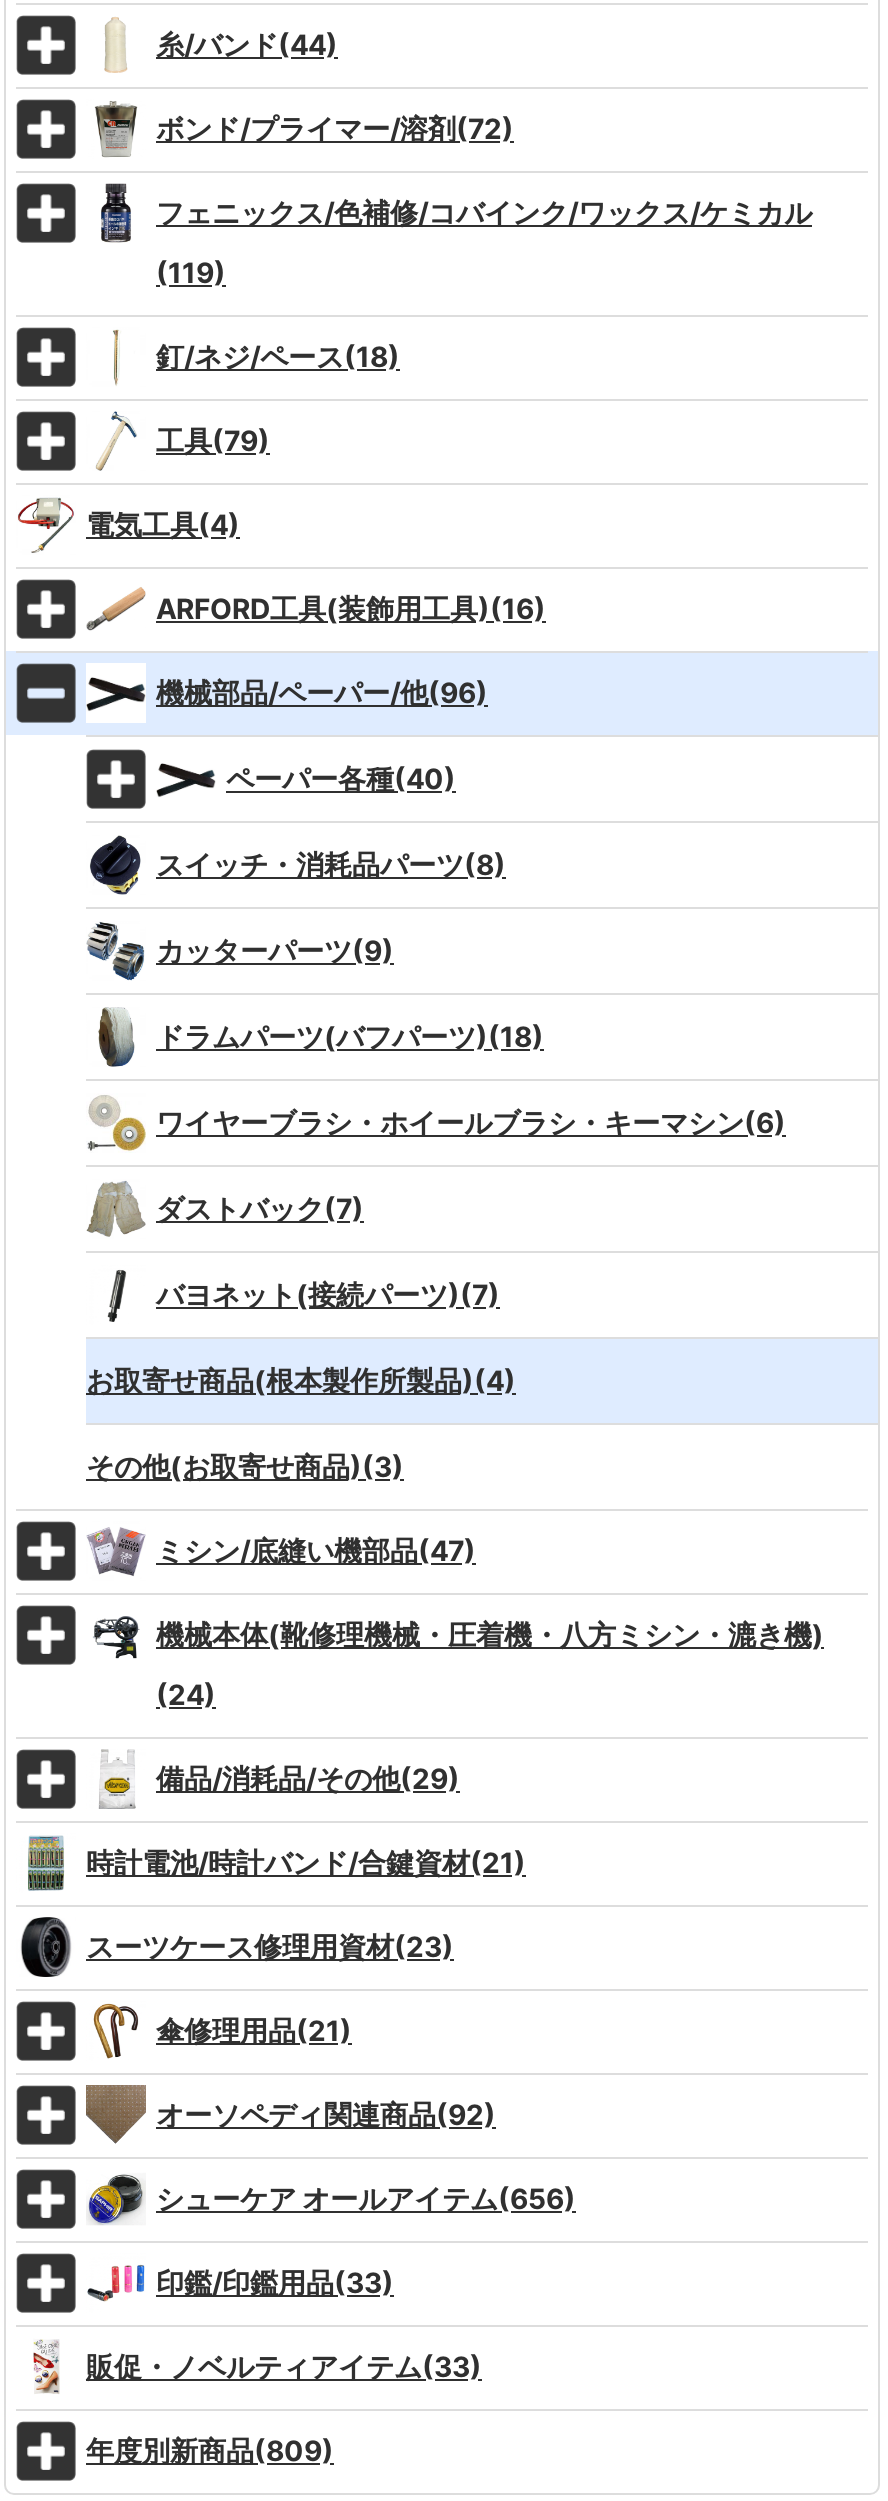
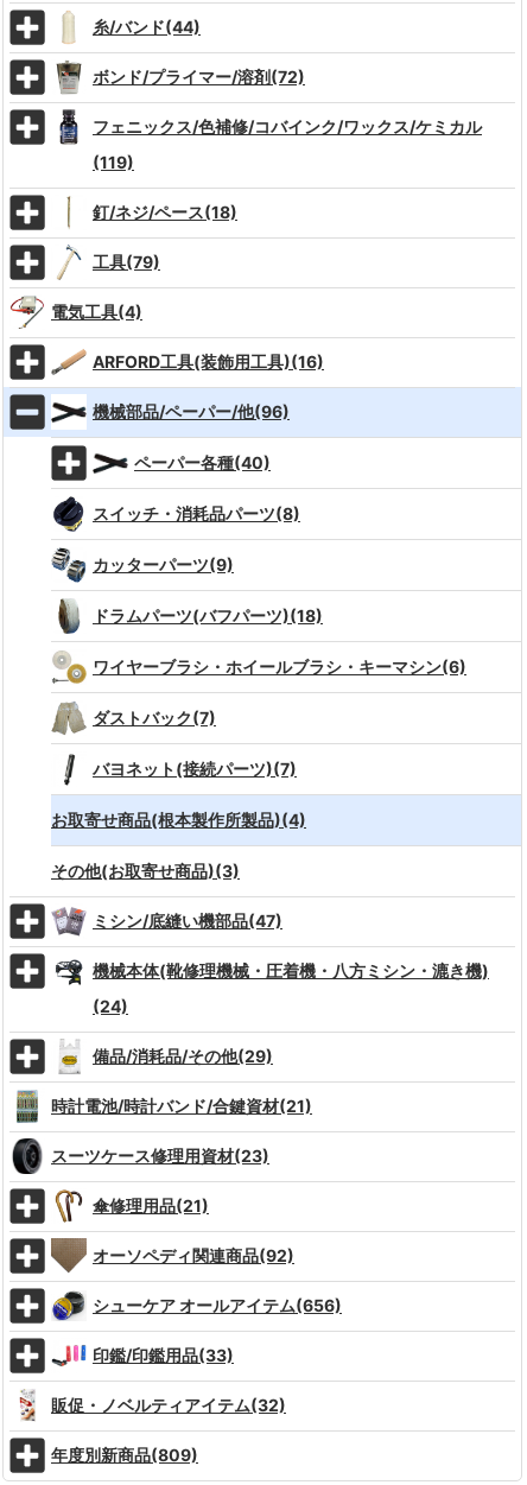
- 販促・ノベルティアイテム(33)
+ 販促・ノベルティアイテム(32)
